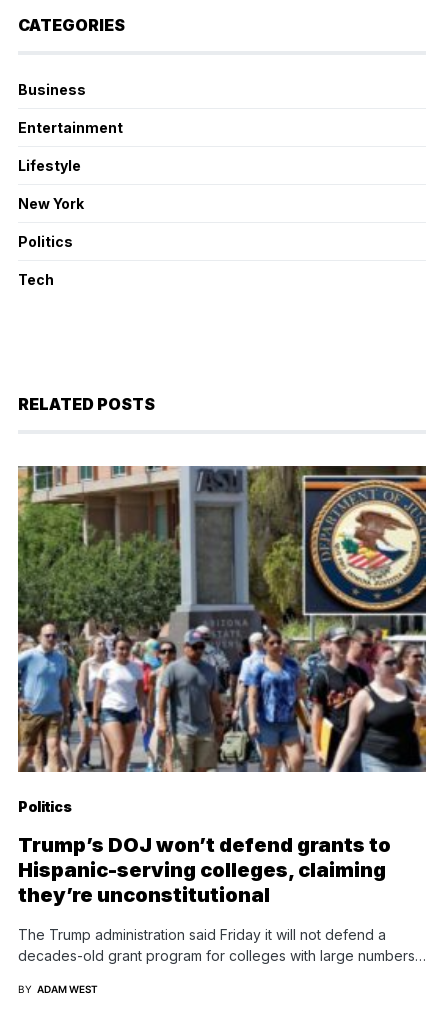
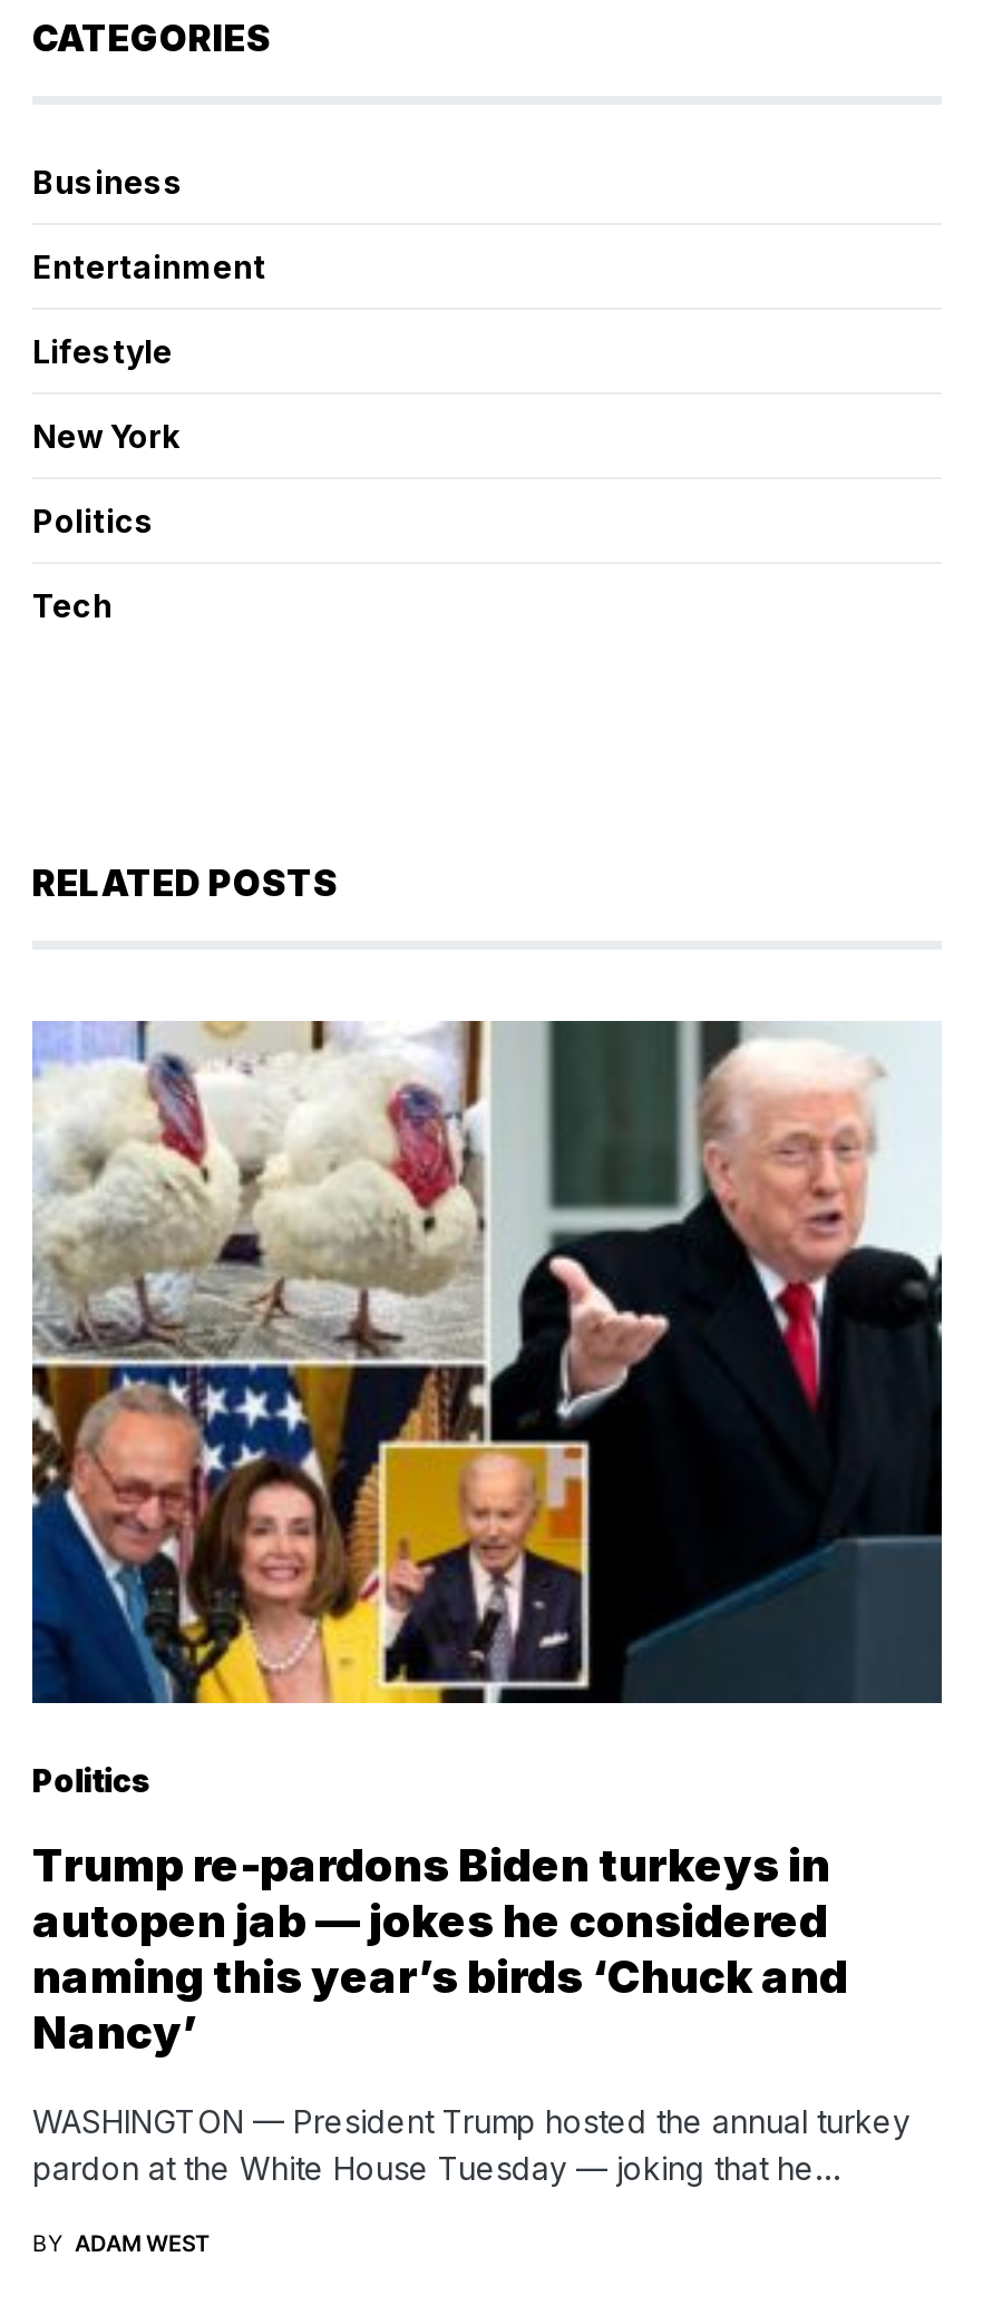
- [image]
+ [image]

- Trump’s DOJ won’t defend grants to
- Hispanic-serving colleges, claiming
- they’re unconstitutional
+ Trump re-pardons Biden turkeys in
+ autopen jab — jokes he considered
+ naming this year’s birds ‘Chuck and
+ Nancy’

- The Trump administration said Friday it will not defend a
- decades-old grant program for colleges with large numbers…
+ WASHINGTON — President Trump hosted the annual turkey
+ pardon at the White House Tuesday — joking that he…
